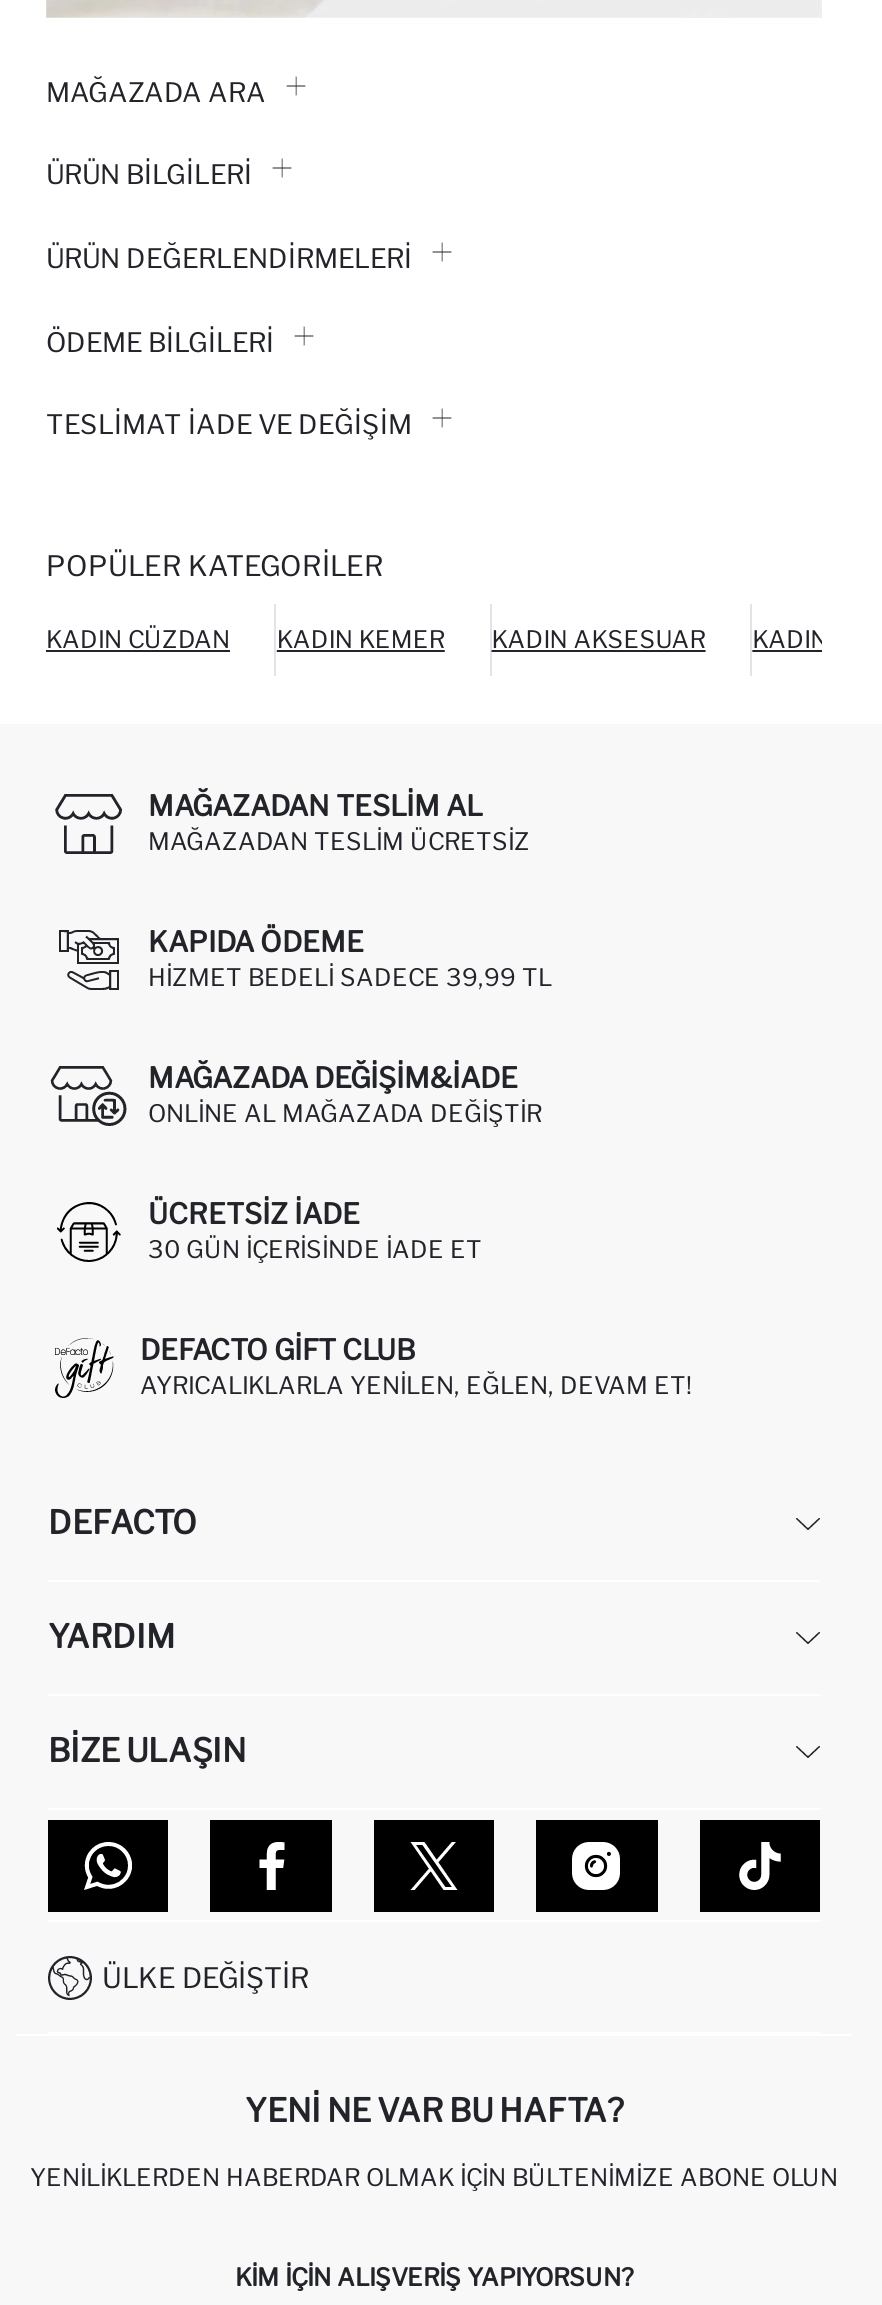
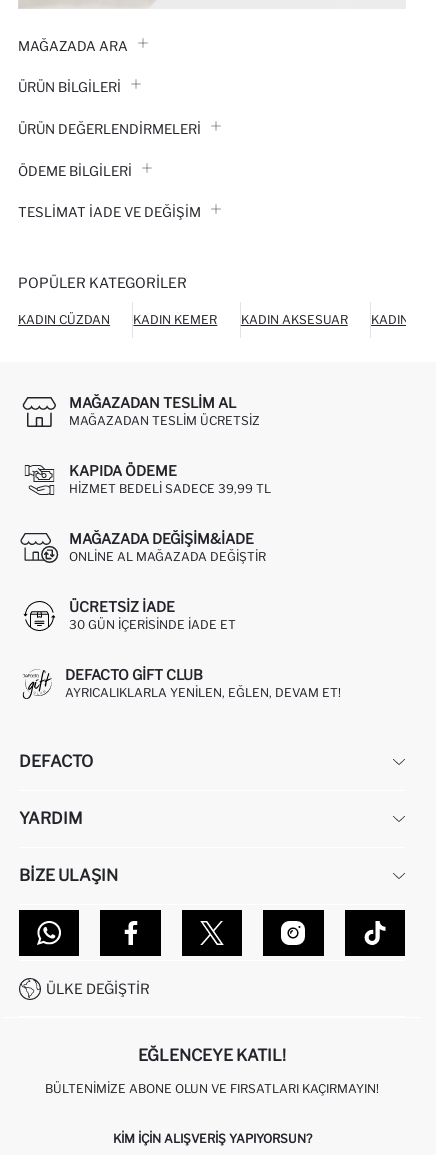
- YENI NE VAR BU HAFTA?
+ EĞLENCEYE KATIL!

- YENILIKLERDEN HABERDAR OLMAK İÇIN BÜLTENIMIZE ABONE OLUN
+ BÜLTENIMIZE ABONE OLUN VE FIRSATLARI KAÇIRMAYIN!
